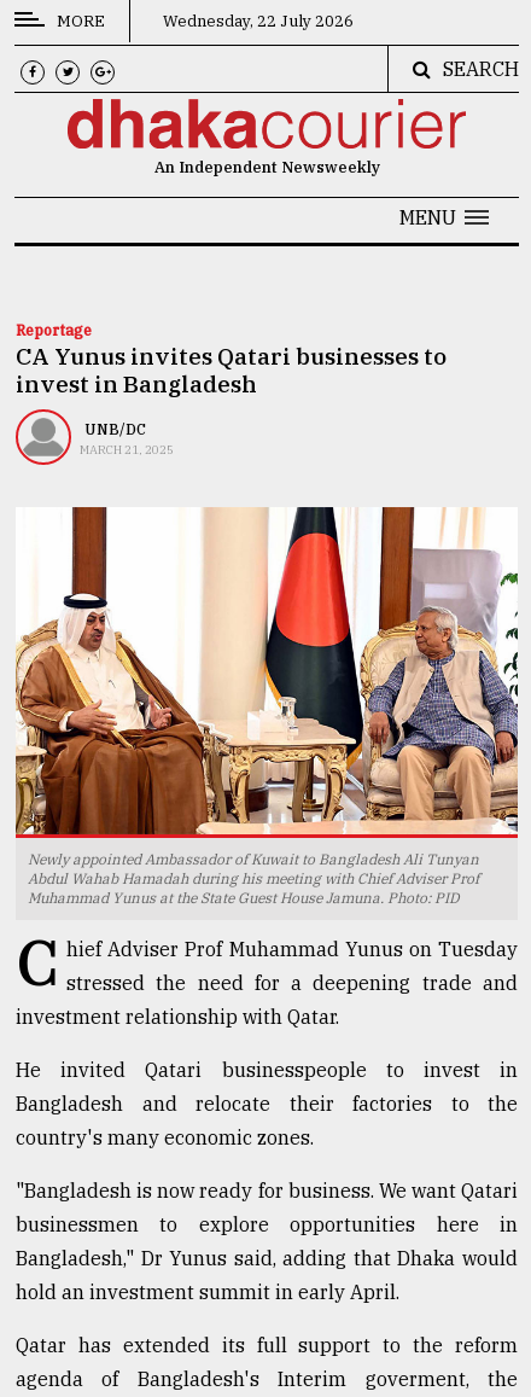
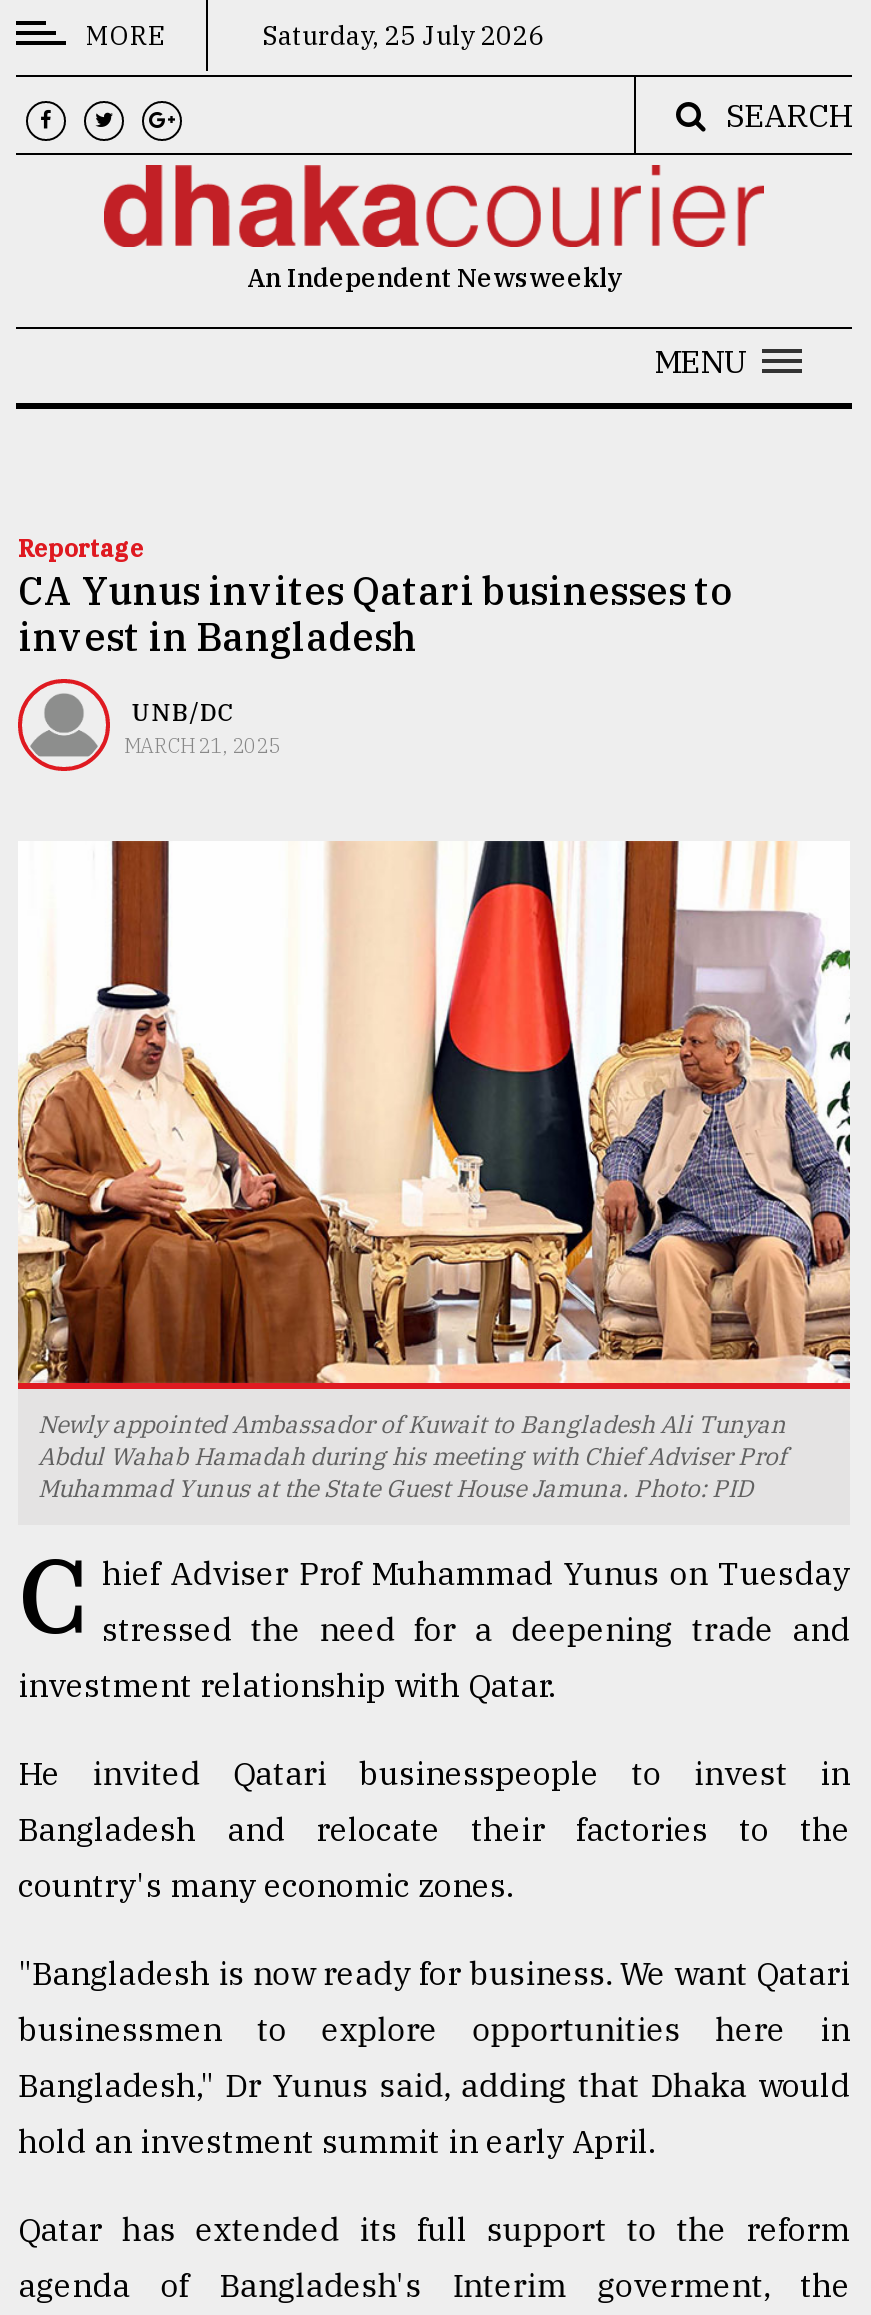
- Wednesday, 22 July 2026
+ Saturday, 25 July 2026
